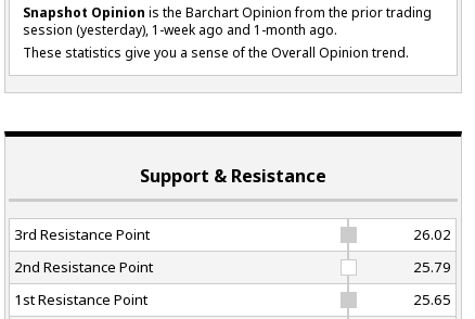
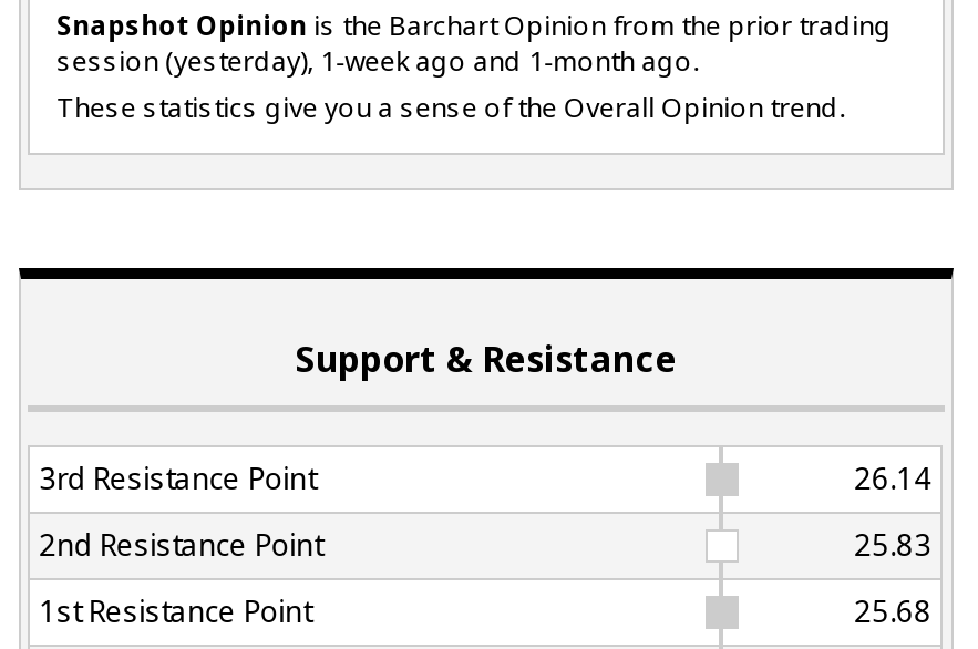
- 26.02
+ 26.14

- 25.79
+ 25.83

- 25.65
+ 25.68
